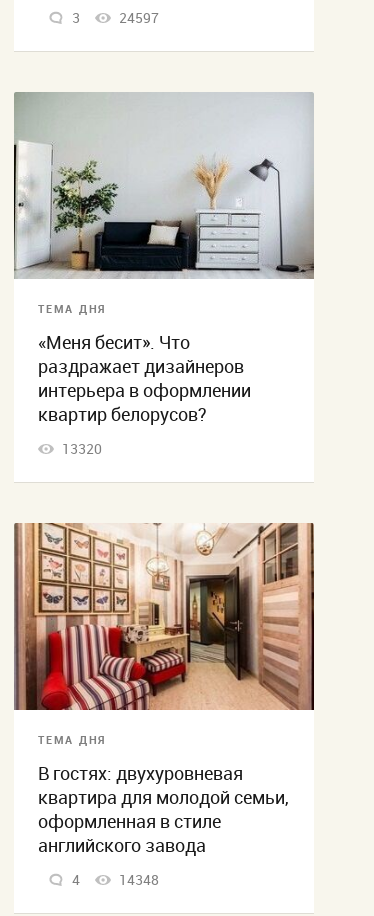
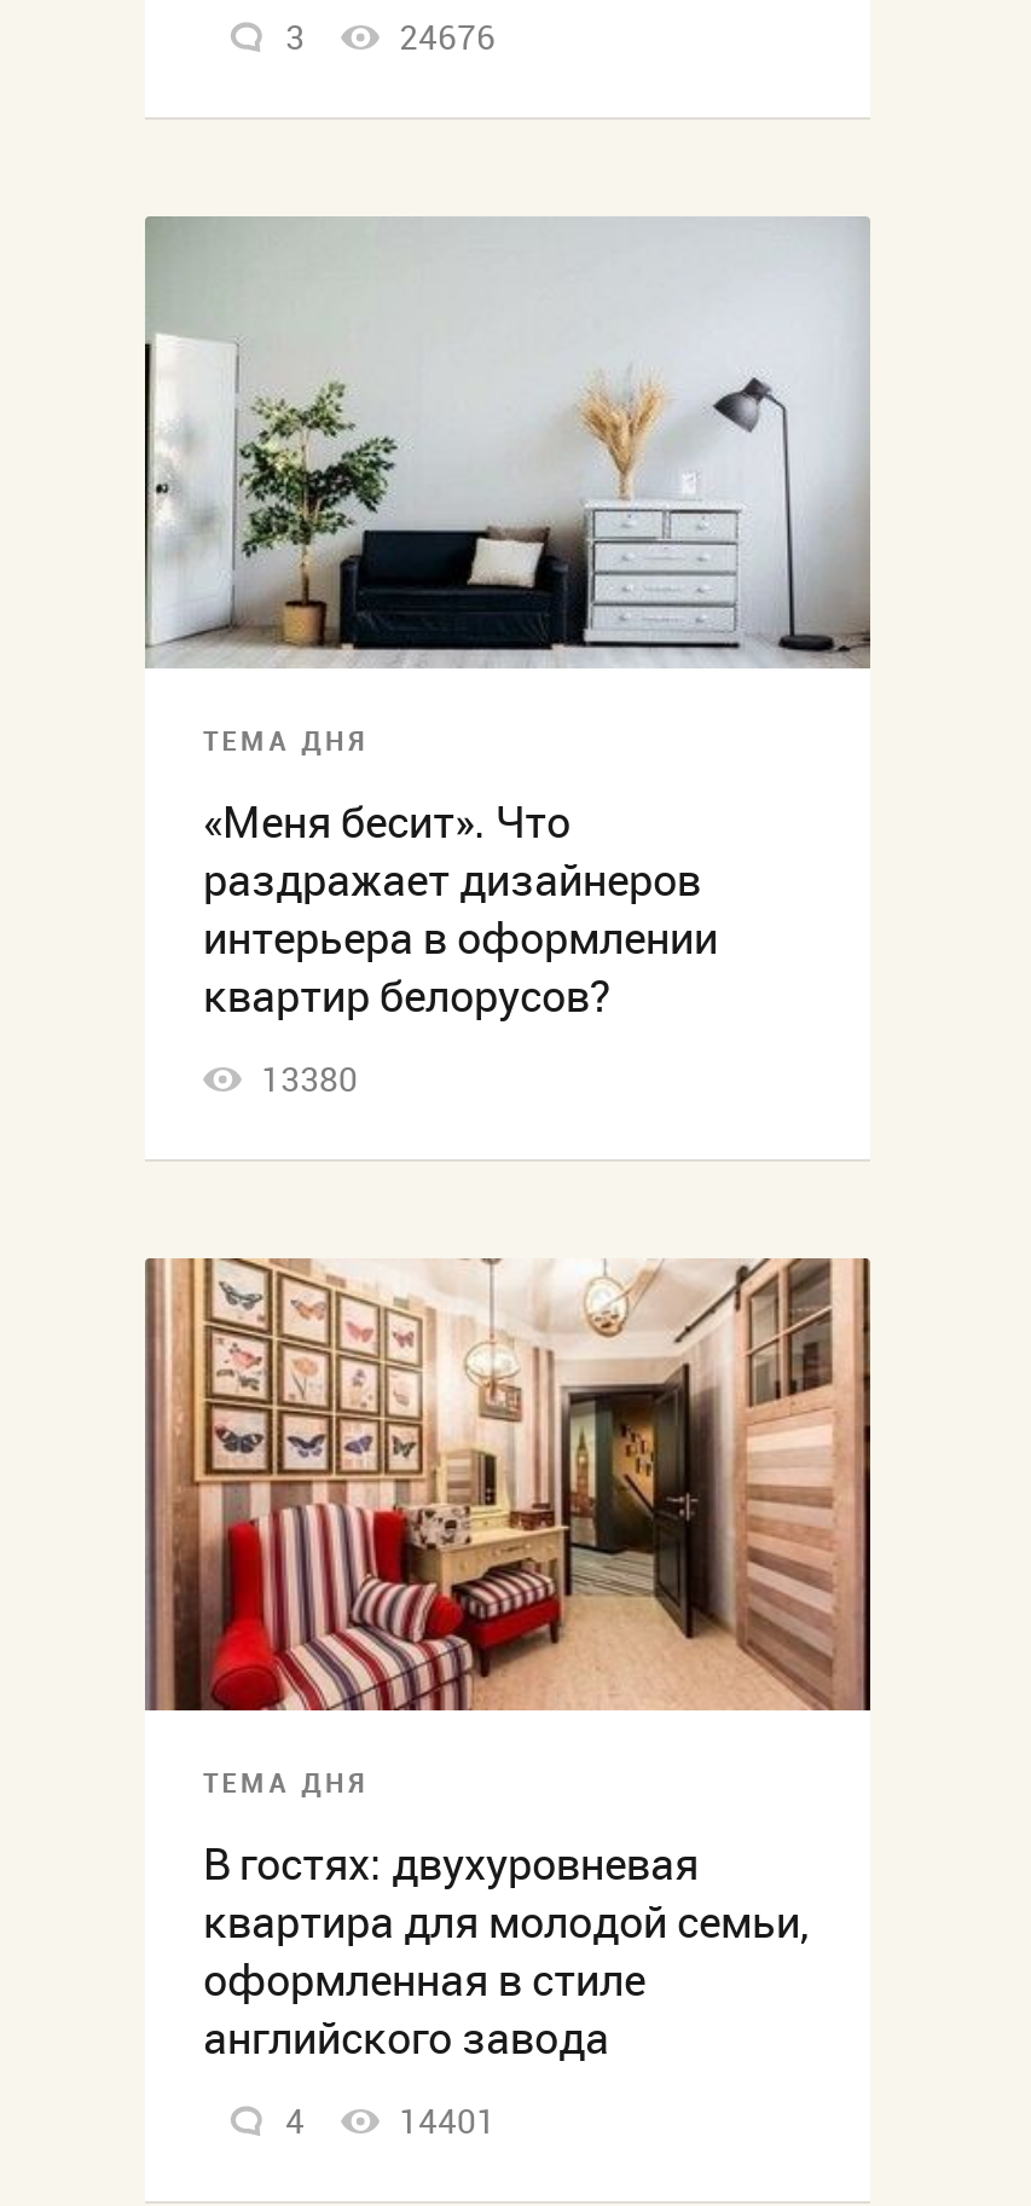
- 24597
+ 24676

- 13320
+ 13380

- 14348
+ 14401
